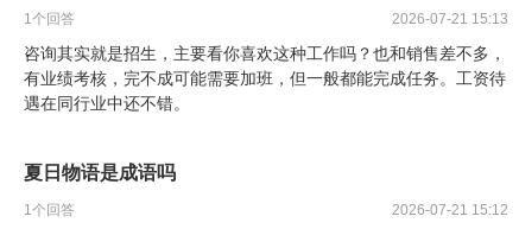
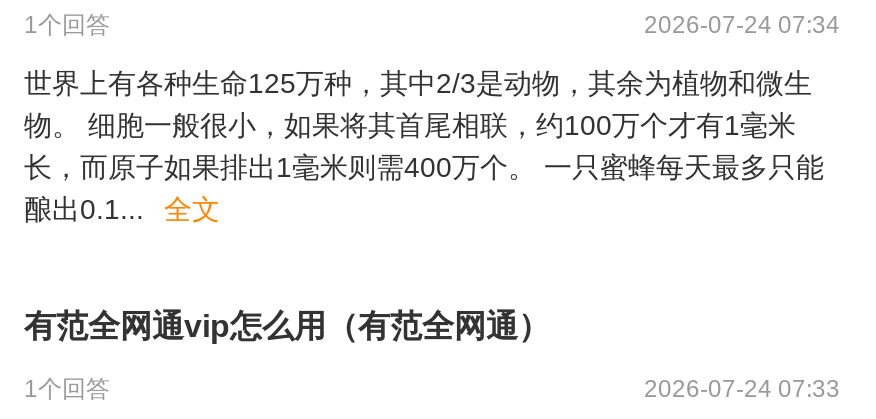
- 2026-07-21 15:13
+ 2026-07-24 07:34

- 咨询其实就是招生，主要看你喜欢这种工作吗？也和销售差不多，
- 有业绩考核，完不成可能需要加班，但一般都能完成任务。工资待
- 遇在同行业中还不错。
+ 世界上有各种生命125万种，其中2/3是动物，其余为植物和微生
+ 物。 细胞一般很小，如果将其首尾相联，约100万个才有1毫米
+ 长，而原子如果排出1毫米则需400万个。 一只蜜蜂每天最多只能
+ 酿出0.1...
+ 全文

- 夏日物语是成语吗
+ 有范全网通vip怎么用（有范全网通）

- 2026-07-21 15:12
+ 2026-07-24 07:33
